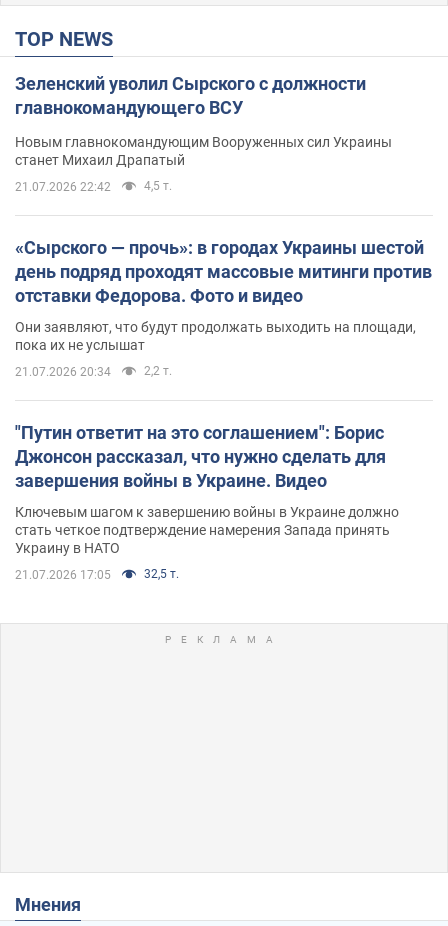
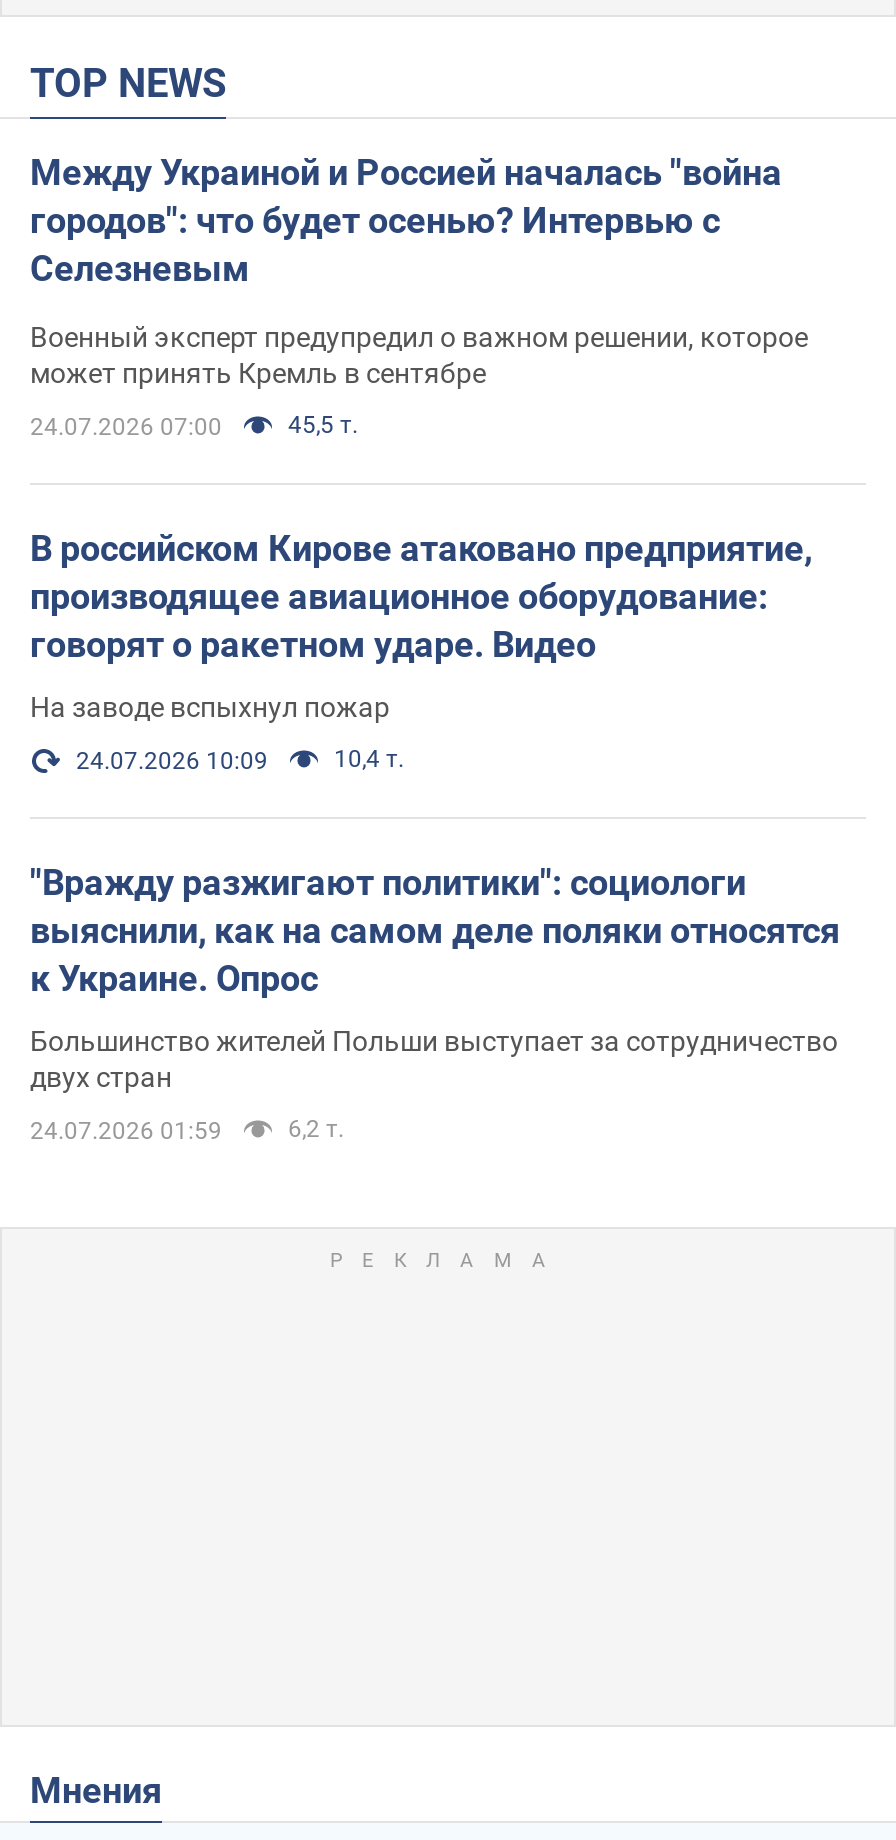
- Зеленский уволил Сырского с должности
- главнокомандующего ВСУ
+ Между Украиной и Россией началась "война
+ городов": что будет осенью? Интервью с
+ Селезневым

- Новым главнокомандующим Вооруженных сил Украины
- станет Михаил Драпатый
+ Военный эксперт предупредил о важном решении, которое
+ может принять Кремль в сентябре

- 21.07.2026 22:42
- 4,5 т.
+ 24.07.2026 07:00
+ 45,5 т.

- «Сырского — прочь»: в городах Украины шестой
- день подряд проходят массовые митинги против
- отставки Федорова. Фото и видео
+ В российском Кирове атаковано предприятие,
+ производящее авиационное оборудование:
+ говорят о ракетном ударе. Видео

- Они заявляют, что будут продолжать выходить на площади,
- пока их не услышат
+ На заводе вспыхнул пожар

- 21.07.2026 20:34
- 2,2 т.
+ 24.07.2026 10:09
+ 10,4 т.

- "Путин ответит на это соглашением": Борис
- Джонсон рассказал, что нужно сделать для
- завершения войны в Украине. Видео
+ "Вражду разжигают политики": социологи
+ выяснили, как на самом деле поляки относятся
+ к Украине. Опрос

- Ключевым шагом к завершению войны в Украине должно
- стать четкое подтверждение намерения Запада принять
- Украину в НАТО
+ Большинство жителей Польши выступает за сотрудничество
+ двух стран

- 21.07.2026 17:05
- 32,5 т.
+ 24.07.2026 01:59
+ 6,2 т.
